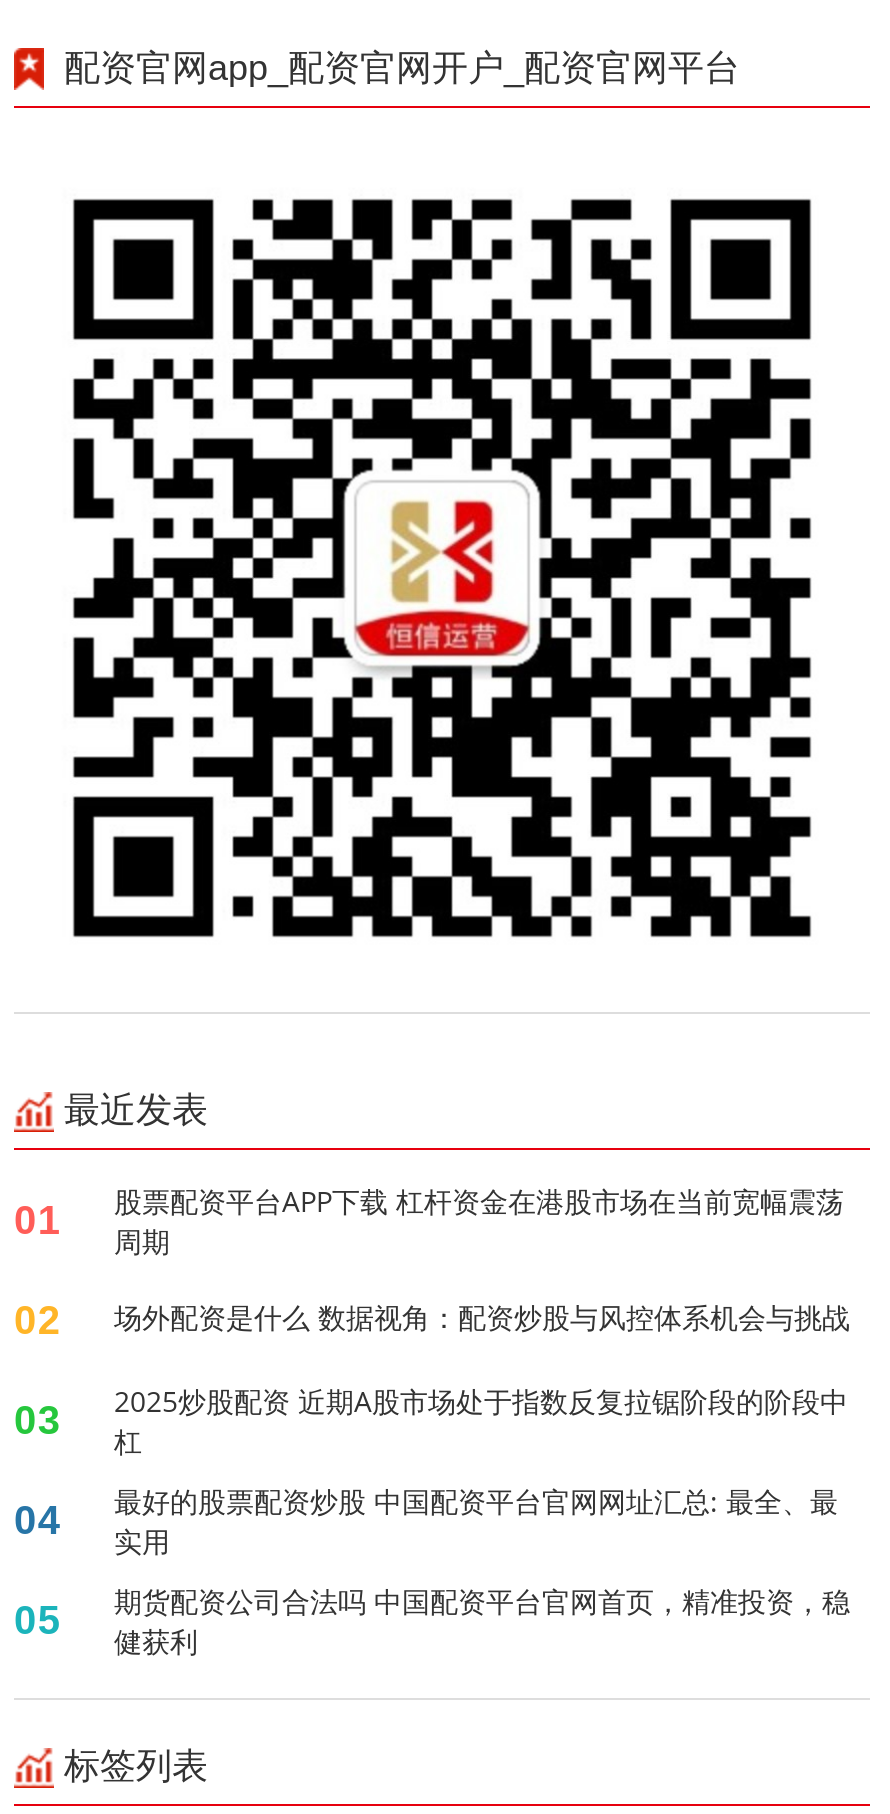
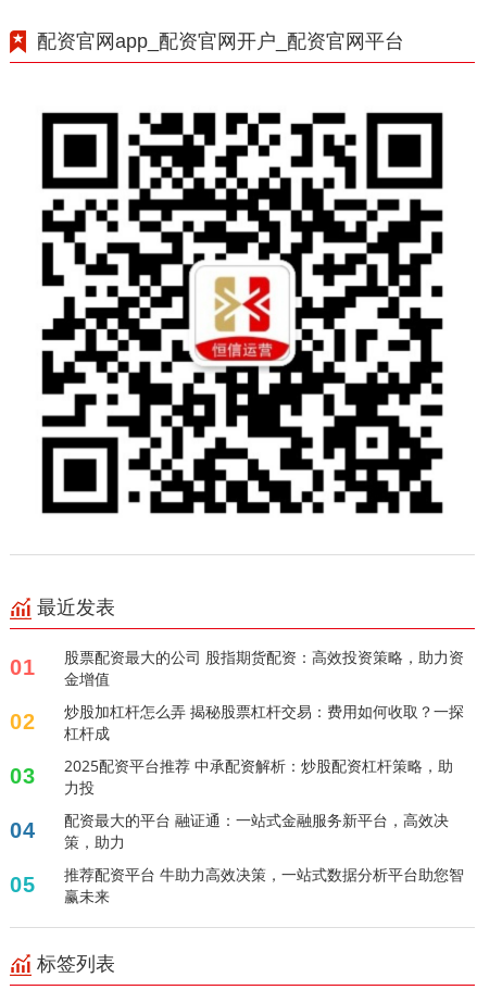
- 股票配资平台APP下载 杠杆资金在港股市场在当前宽幅震荡
- 周期
+ 股票配资最大的公司 股指期货配资：高效投资策略，助力资
+ 金增值

- 场外配资是什么 数据视角：配资炒股与风控体系机会与挑战
+ 炒股加杠杆怎么弄 揭秘股票杠杆交易：费用如何收取？一探
+ 杠杆成

- 2025炒股配资 近期A股市场处于指数反复拉锯阶段的阶段中
- 杠
+ 2025配资平台推荐 中承配资解析：炒股配资杠杆策略，助
+ 力投

- 最好的股票配资炒股 中国配资平台官网网址汇总: 最全、最
- 实用
+ 配资最大的平台 融证通：一站式金融服务新平台，高效决
+ 策，助力

- 期货配资公司合法吗 中国配资平台官网首页，精准投资，稳
- 健获利
+ 推荐配资平台 牛助力高效决策，一站式数据分析平台助您智
+ 赢未来
